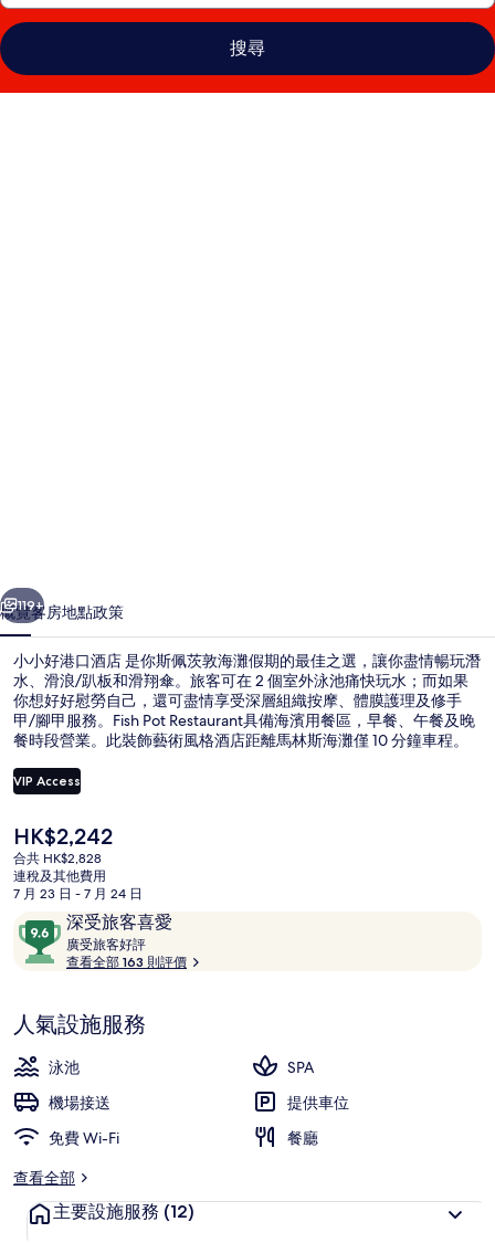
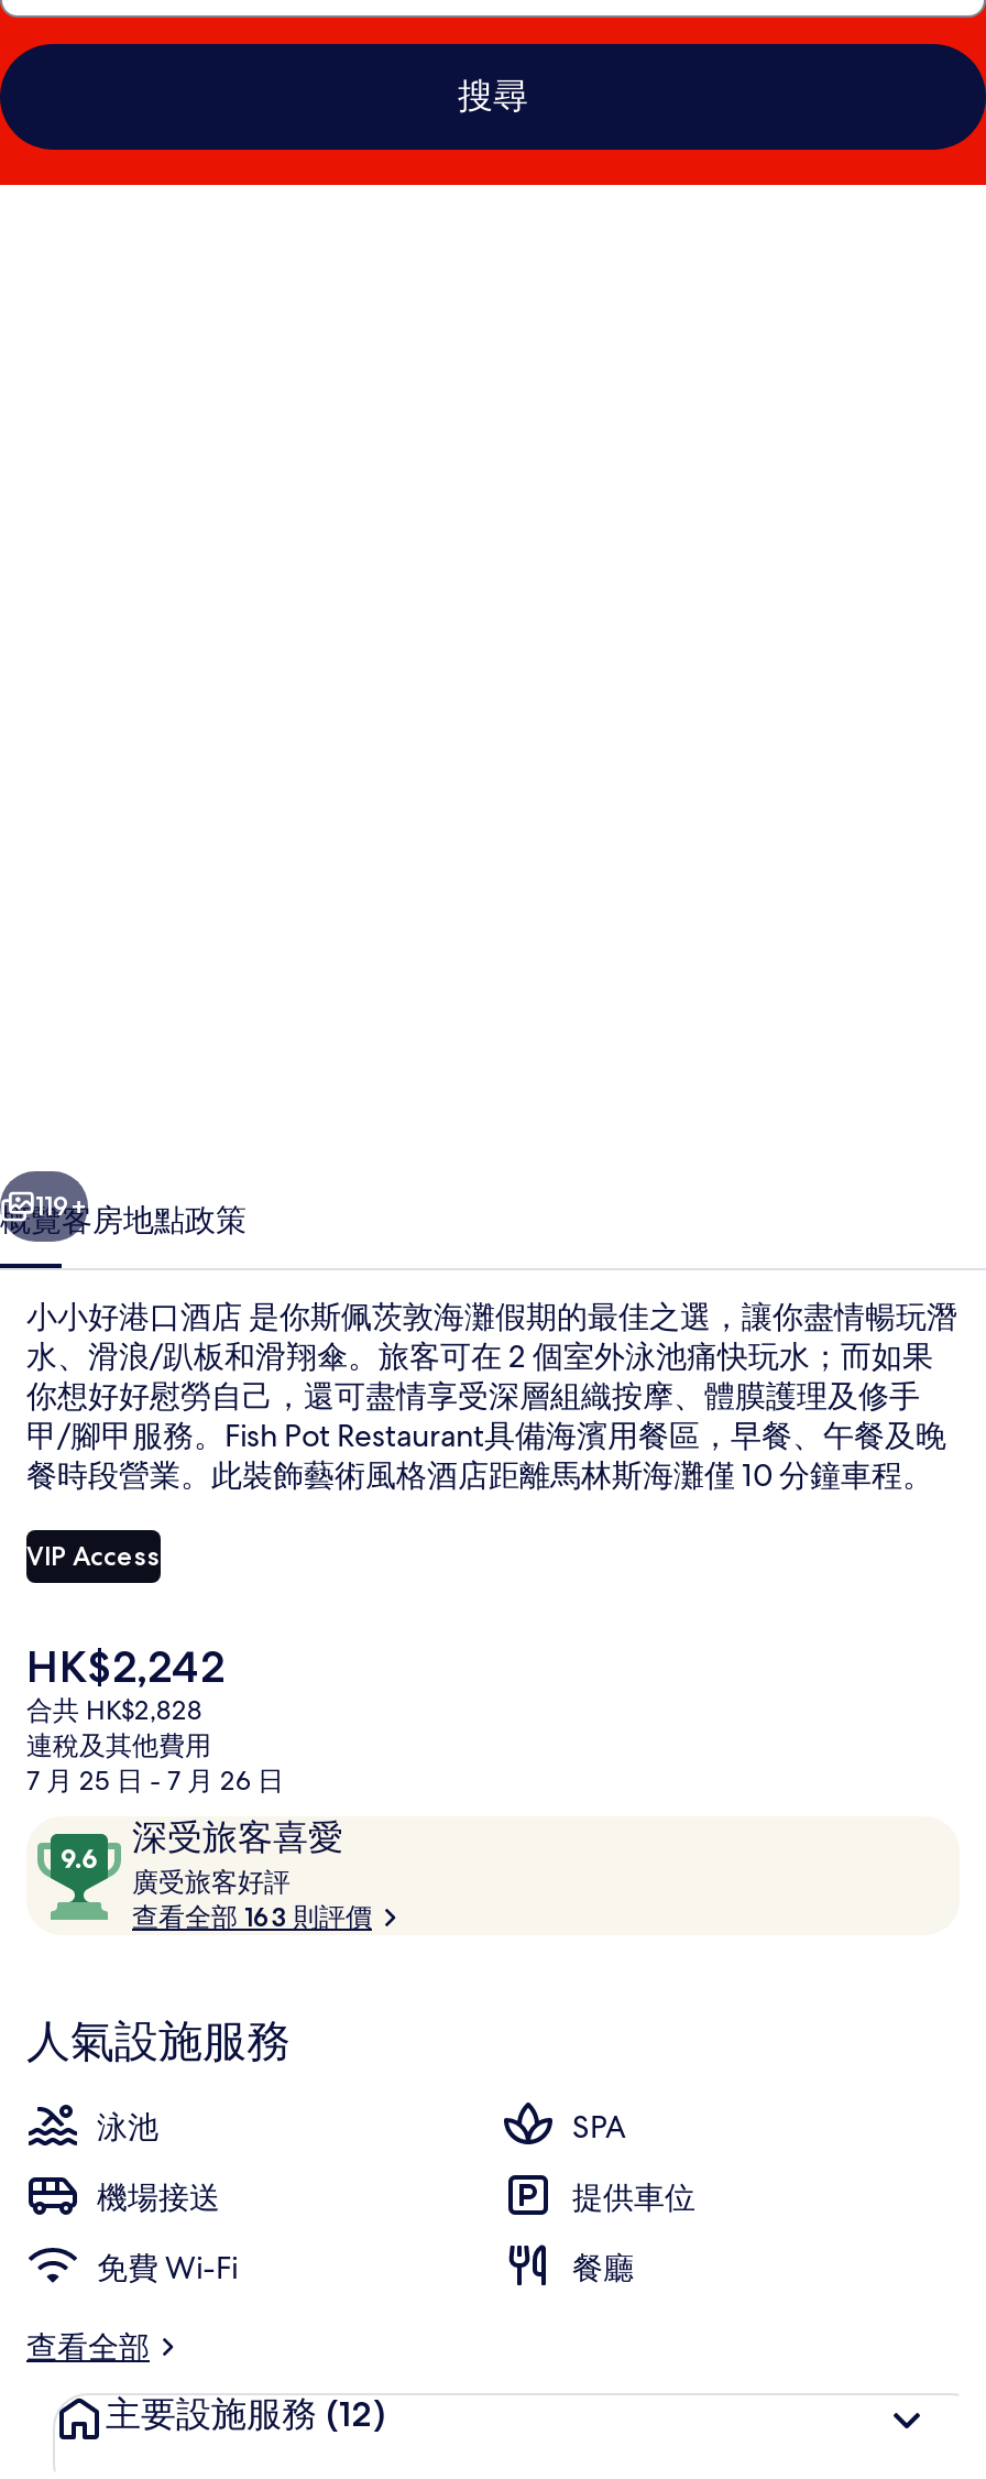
- 7 月 23 日 - 7 月 24 日
+ 7 月 25 日 - 7 月 26 日
